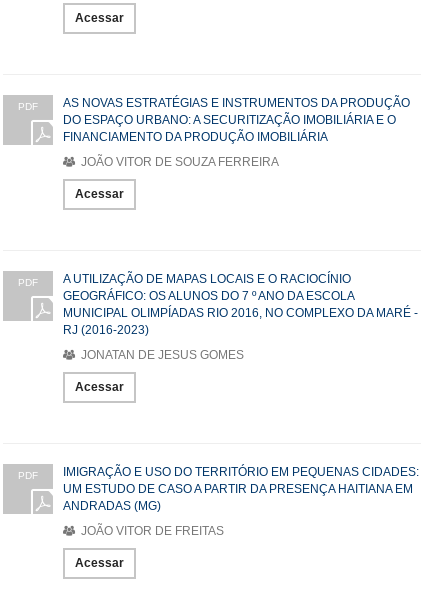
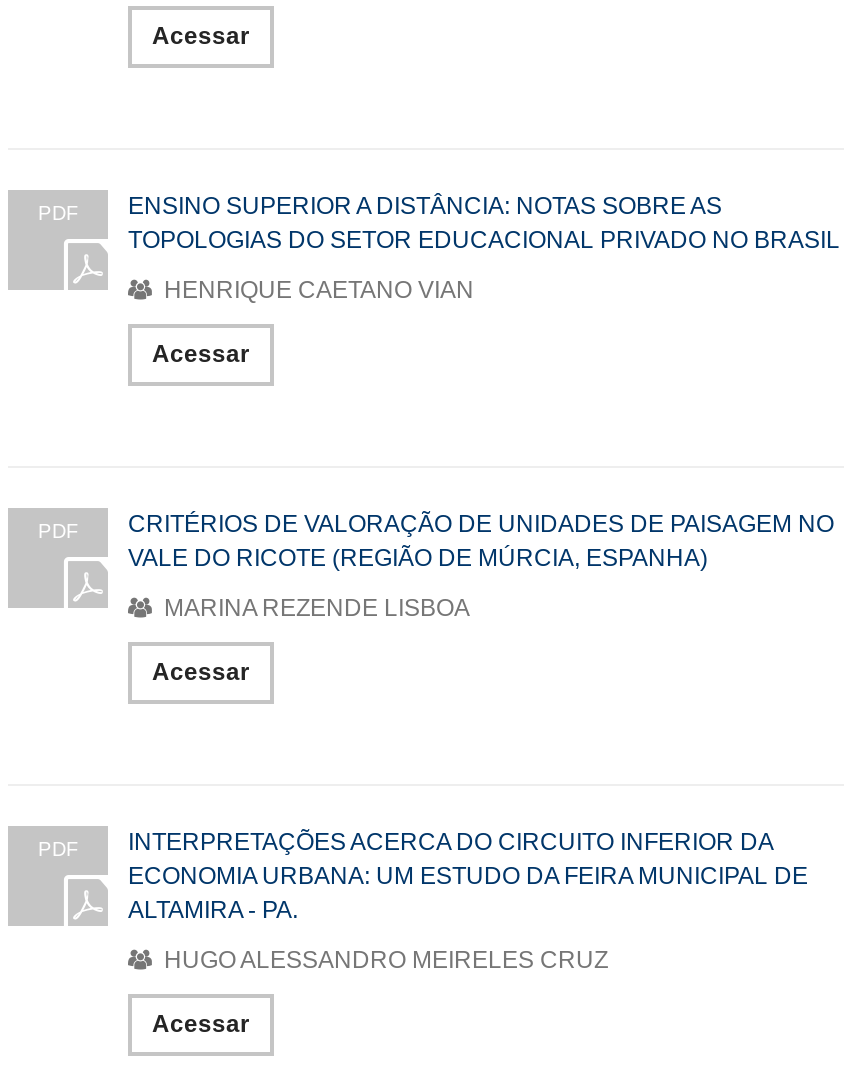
- AS NOVAS ESTRATÉGIAS E INSTRUMENTOS DA PRODUÇÃO
- DO ESPAÇO URBANO: A SECURITIZAÇÃO IMOBILIÁRIA E O
- FINANCIAMENTO DA PRODUÇÃO IMOBILIÁRIA
+ ENSINO SUPERIOR A DISTÂNCIA: NOTAS SOBRE AS
+ TOPOLOGIAS DO SETOR EDUCACIONAL PRIVADO NO BRASIL

- JOÃO VITOR DE SOUZA FERREIRA
+ HENRIQUE CAETANO VIAN

- A UTILIZAÇÃO DE MAPAS LOCAIS E O RACIOCÍNIO
- GEOGRÁFICO: OS ALUNOS DO 7 º ANO DA ESCOLA
- MUNICIPAL OLIMPÍADAS RIO 2016, NO COMPLEXO DA MARÉ -
- RJ (2016-2023)
+ CRITÉRIOS DE VALORAÇÃO DE UNIDADES DE PAISAGEM NO
+ VALE DO RICOTE (REGIÃO DE MÚRCIA, ESPANHA)

- JONATAN DE JESUS GOMES
+ MARINA REZENDE LISBOA

- IMIGRAÇÃO E USO DO TERRITÓRIO EM PEQUENAS CIDADES:
- UM ESTUDO DE CASO A PARTIR DA PRESENÇA HAITIANA EM
- ANDRADAS (MG)
+ INTERPRETAÇÕES ACERCA DO CIRCUITO INFERIOR DA
+ ECONOMIA URBANA: UM ESTUDO DA FEIRA MUNICIPAL DE
+ ALTAMIRA - PA.

- JOÃO VITOR DE FREITAS
+ HUGO ALESSANDRO MEIRELES CRUZ
